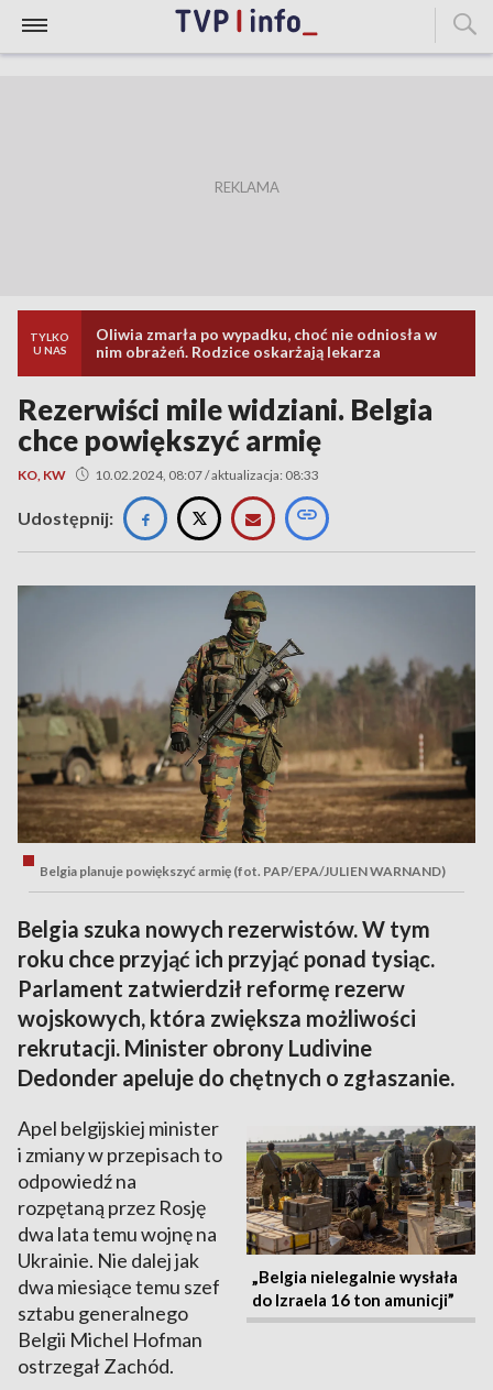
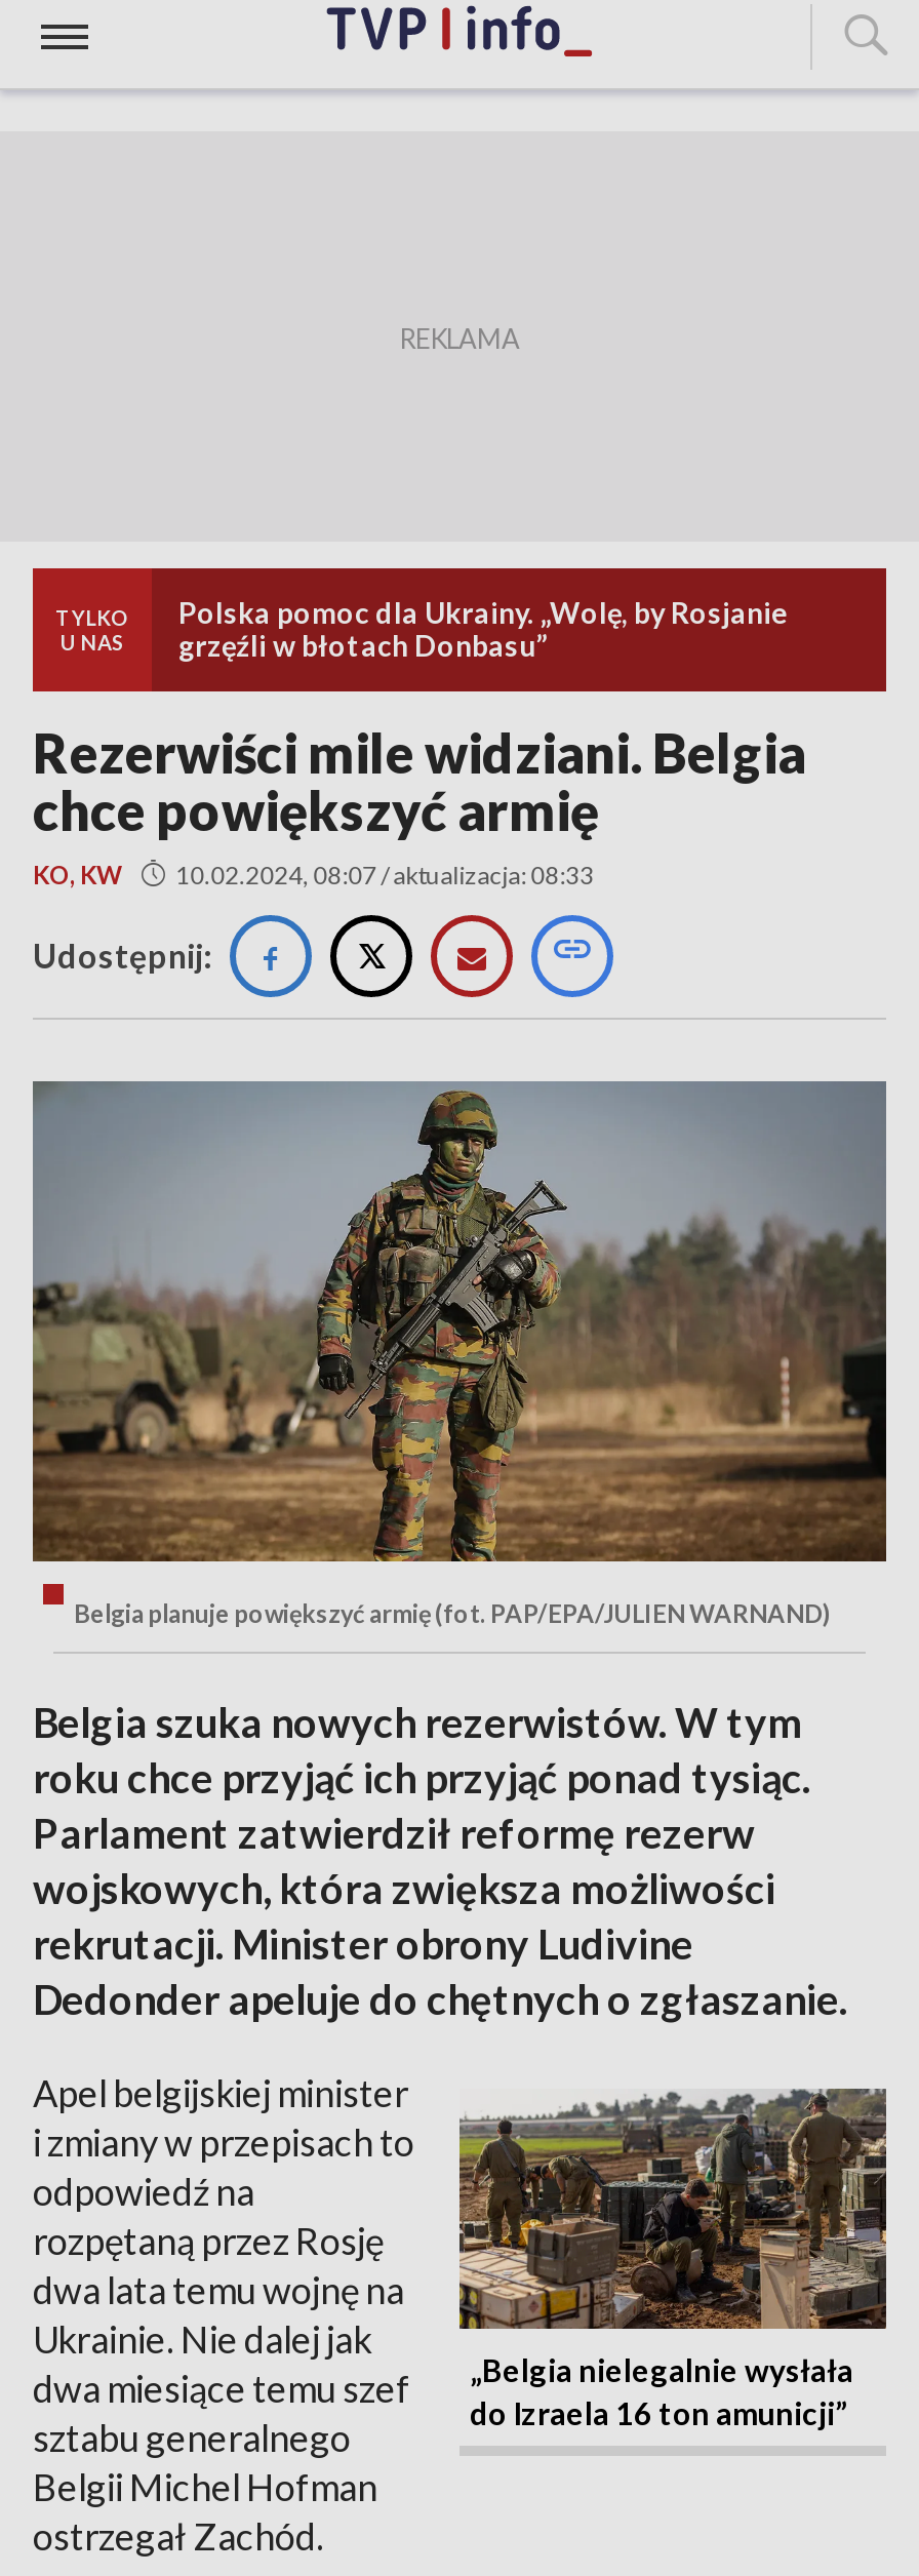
- Oliwia zmarła po wypadku, choć nie odniosła w
- nim obrażeń. Rodzice oskarżają lekarza
+ Polska pomoc dla Ukrainy. „Wolę, by Rosjanie
+ grzęźli w błotach Donbasu”
